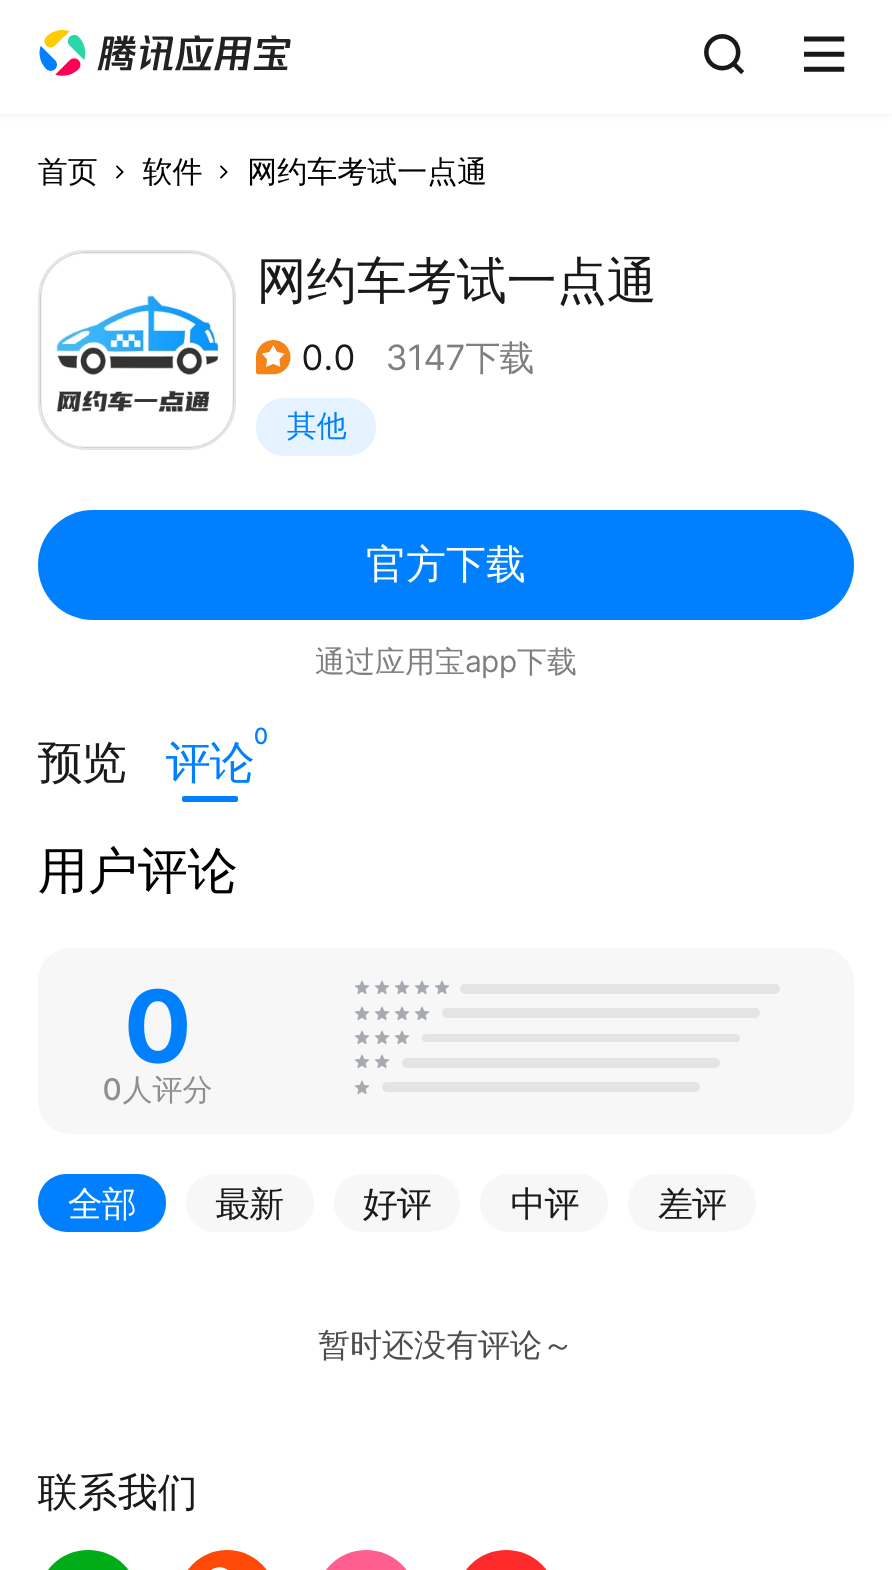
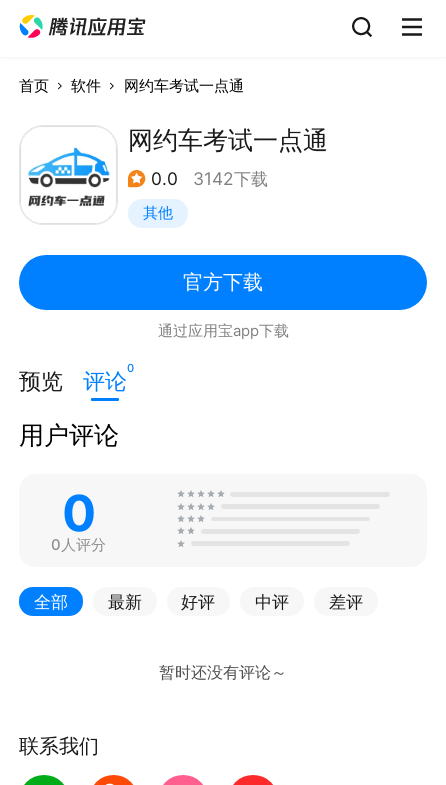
- 0.0 3147下载
+ 0.0 3142下载
